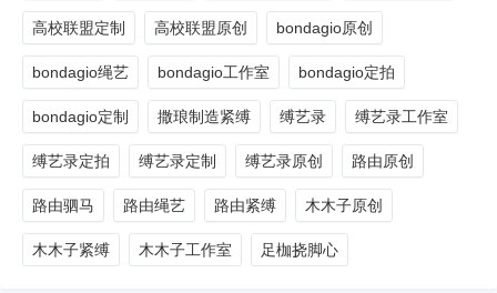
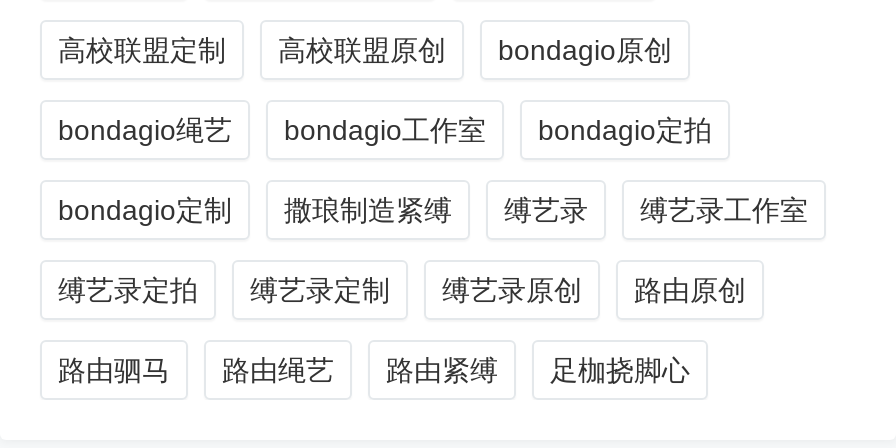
- 木木子原创
- 木木子紧缚
- 木木子工作室
